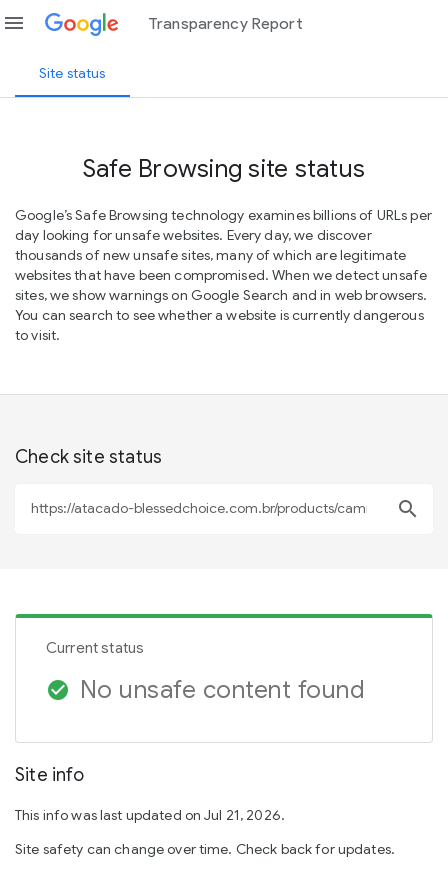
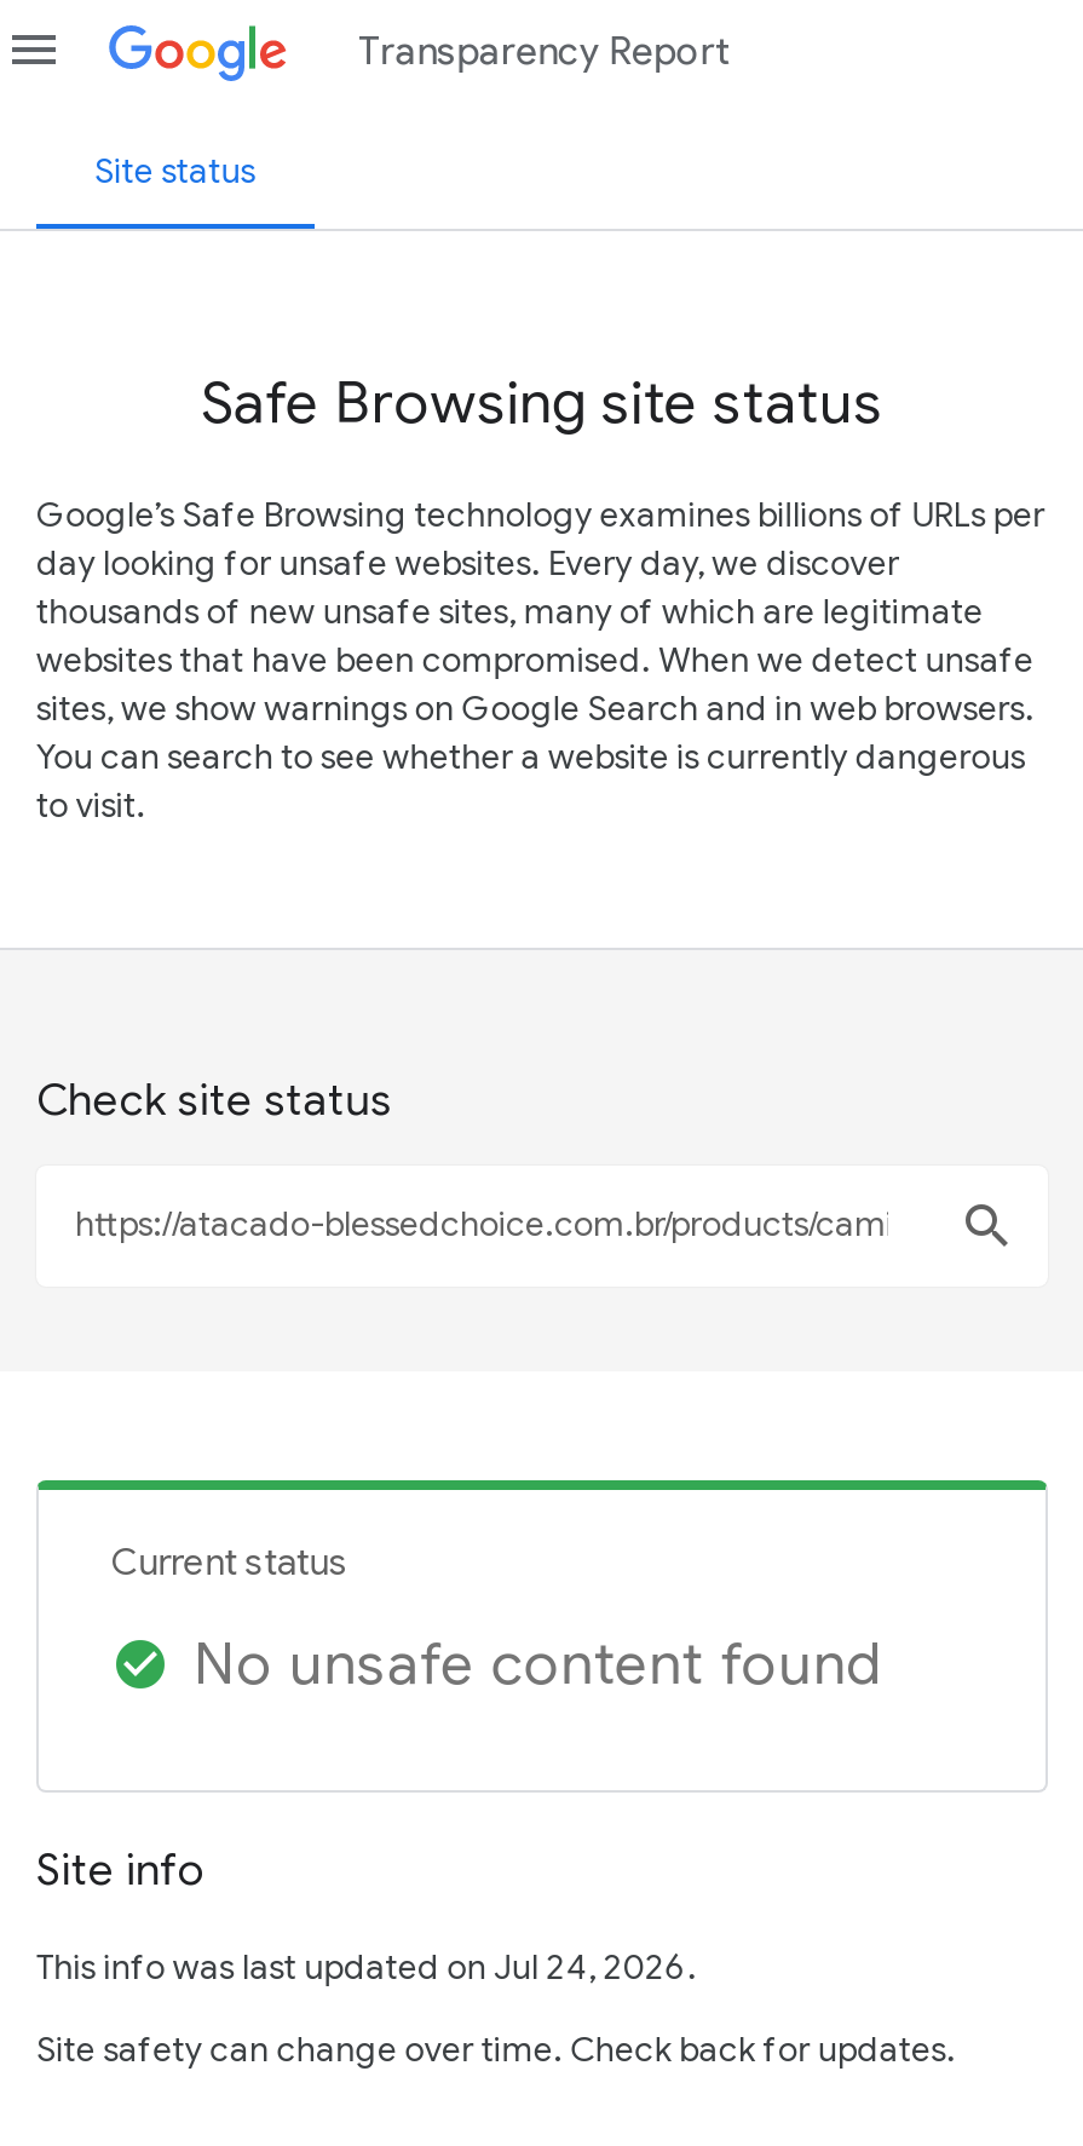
- This info was last updated on Jul 21, 2026.
+ This info was last updated on Jul 24, 2026.
